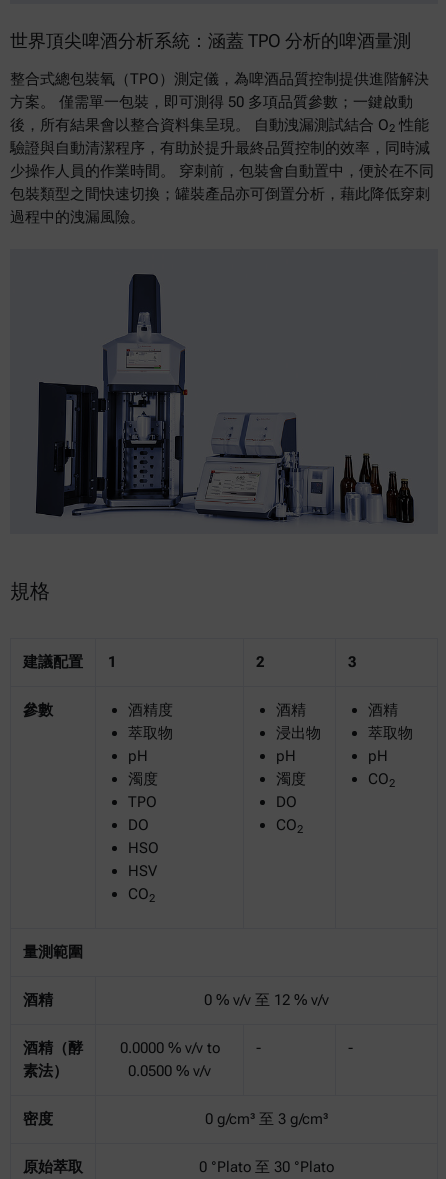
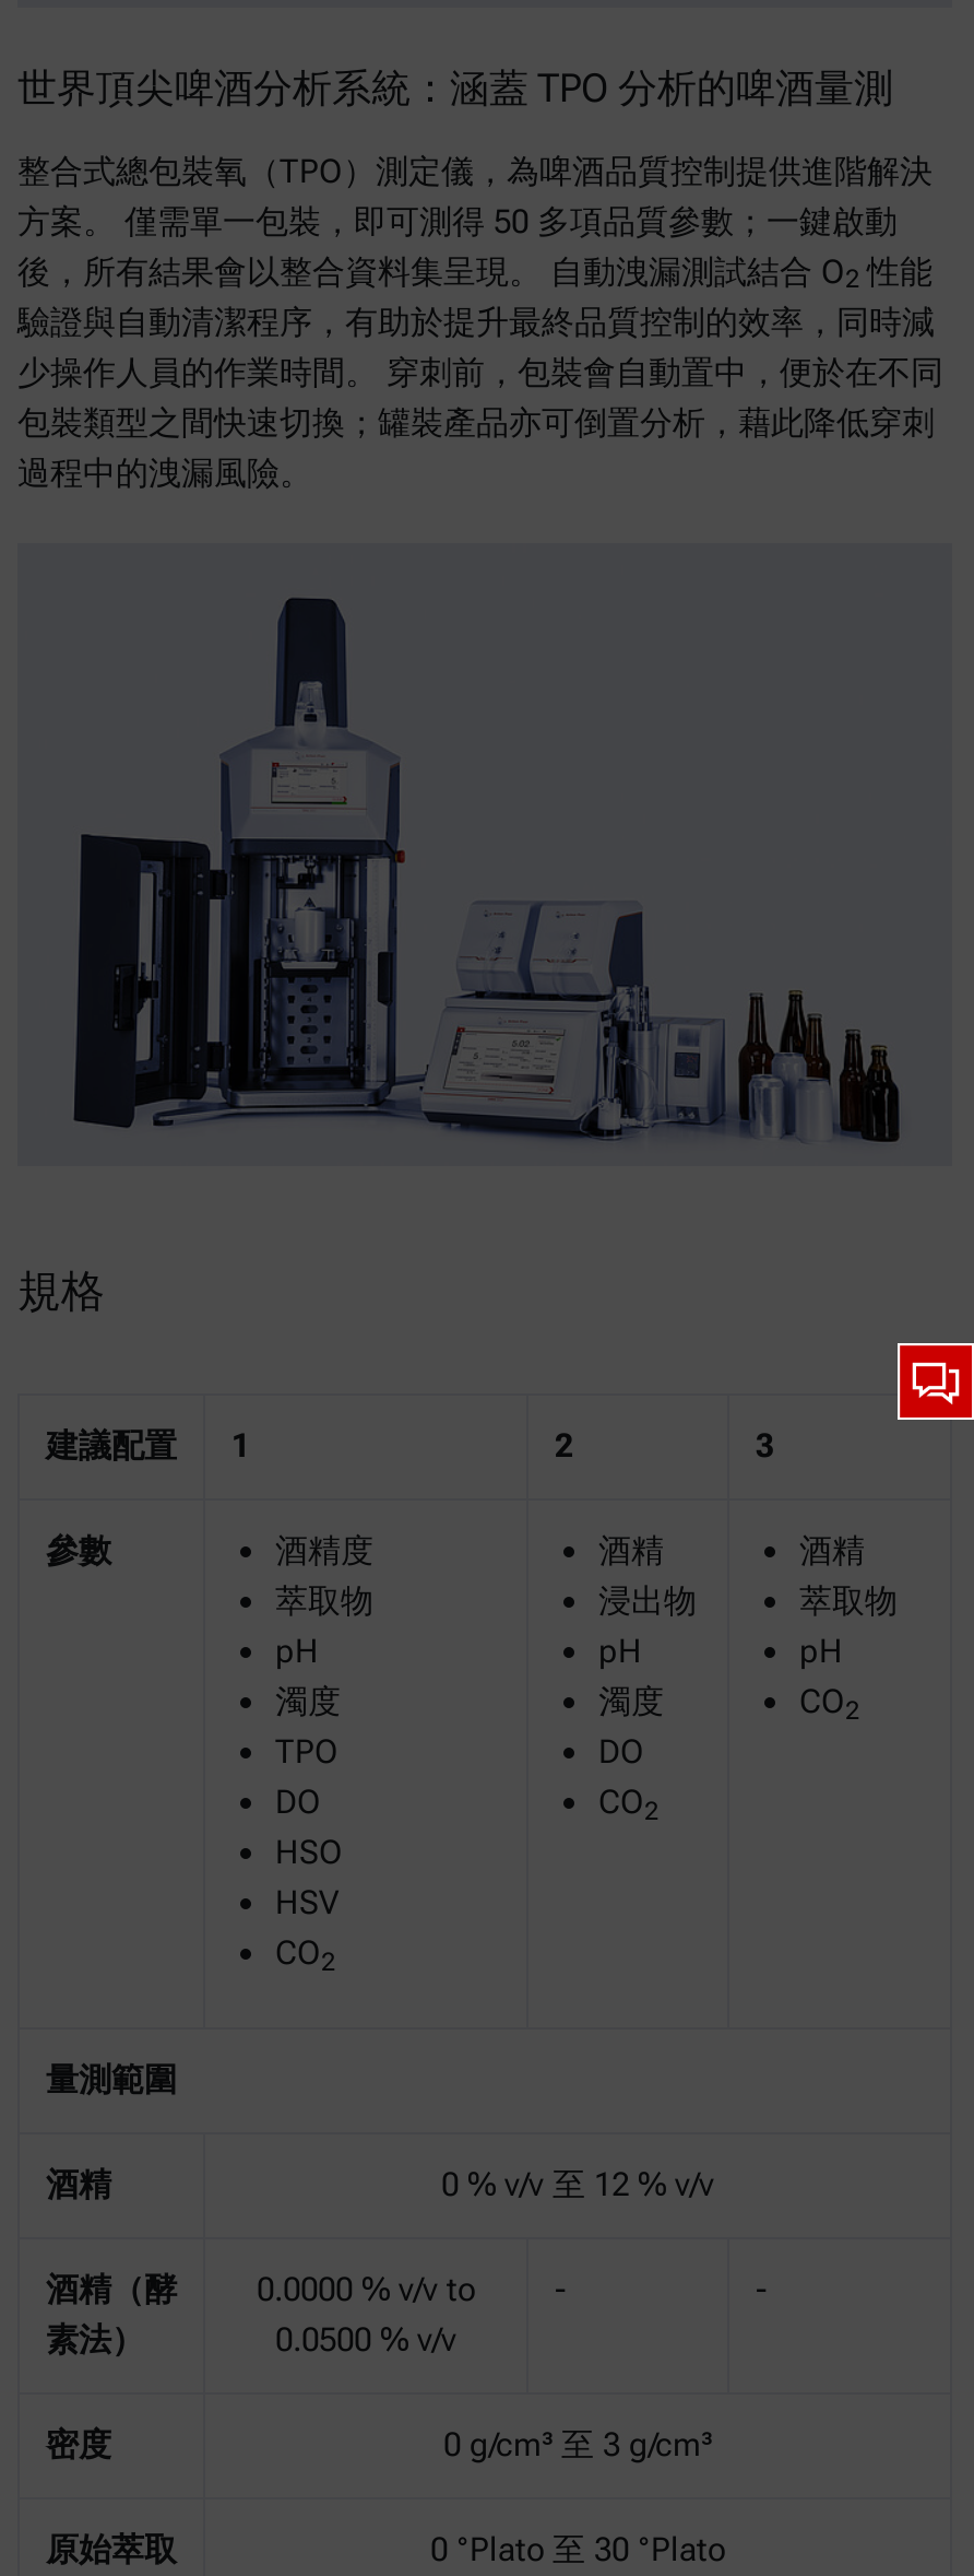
+ [image]
